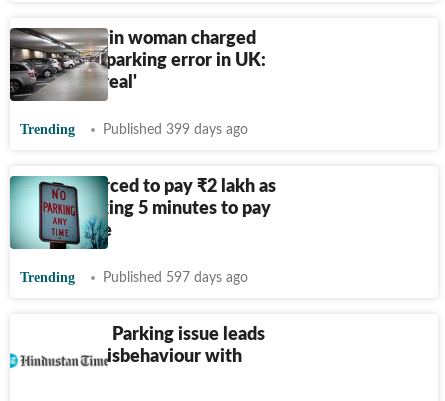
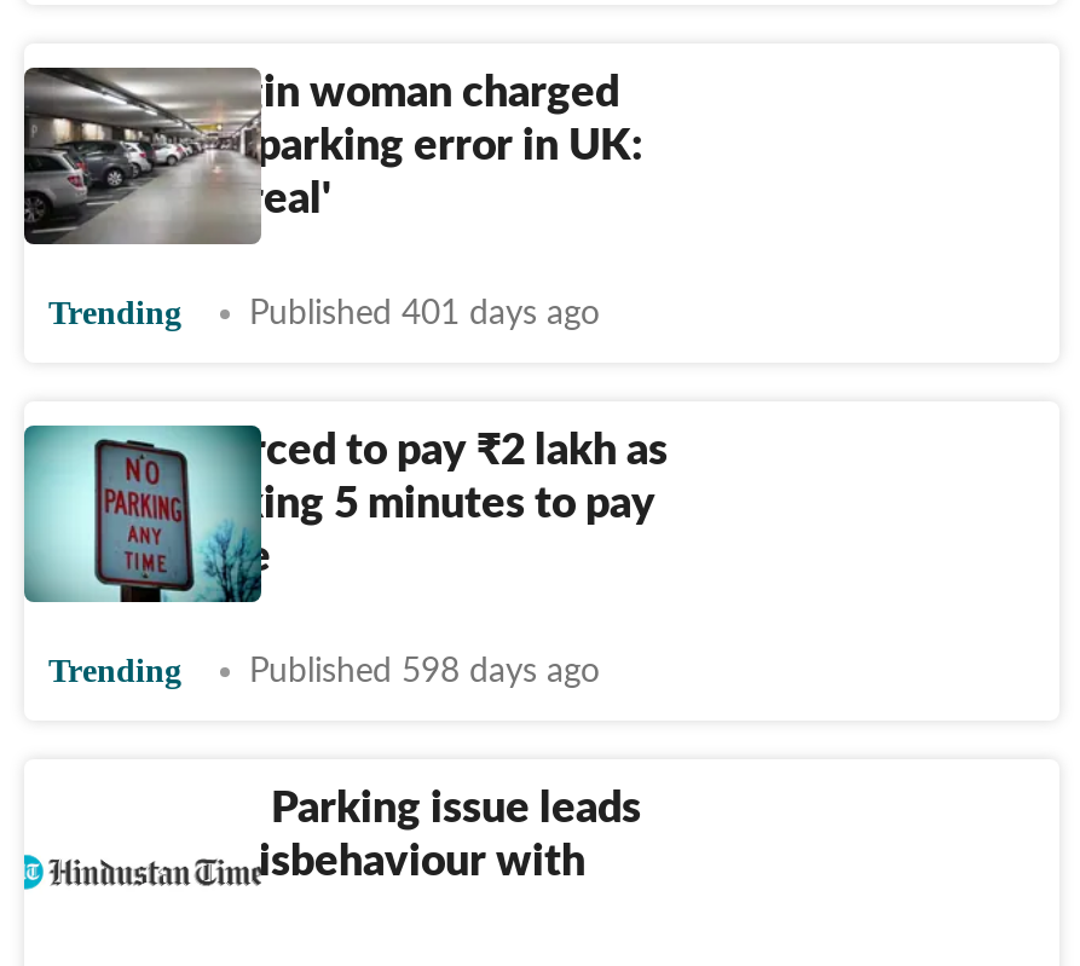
- Published 399 days ago
+ Published 401 days ago

- Published 597 days ago
+ Published 598 days ago
